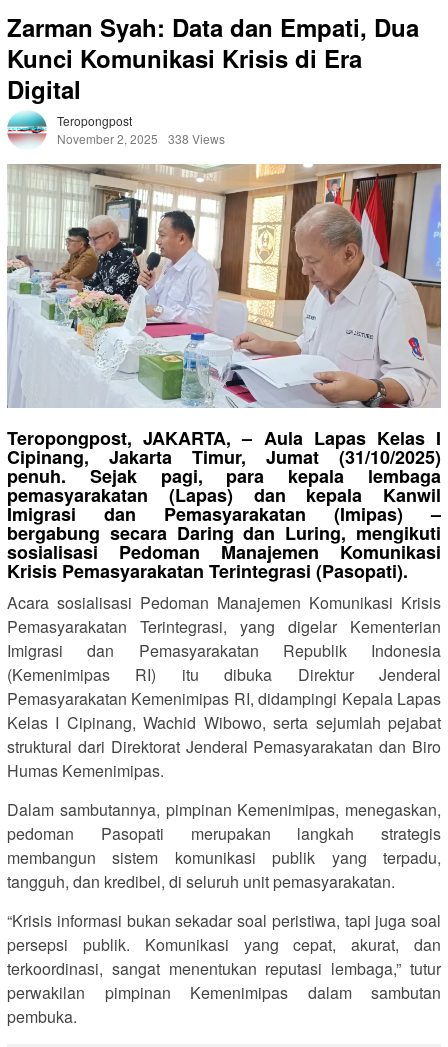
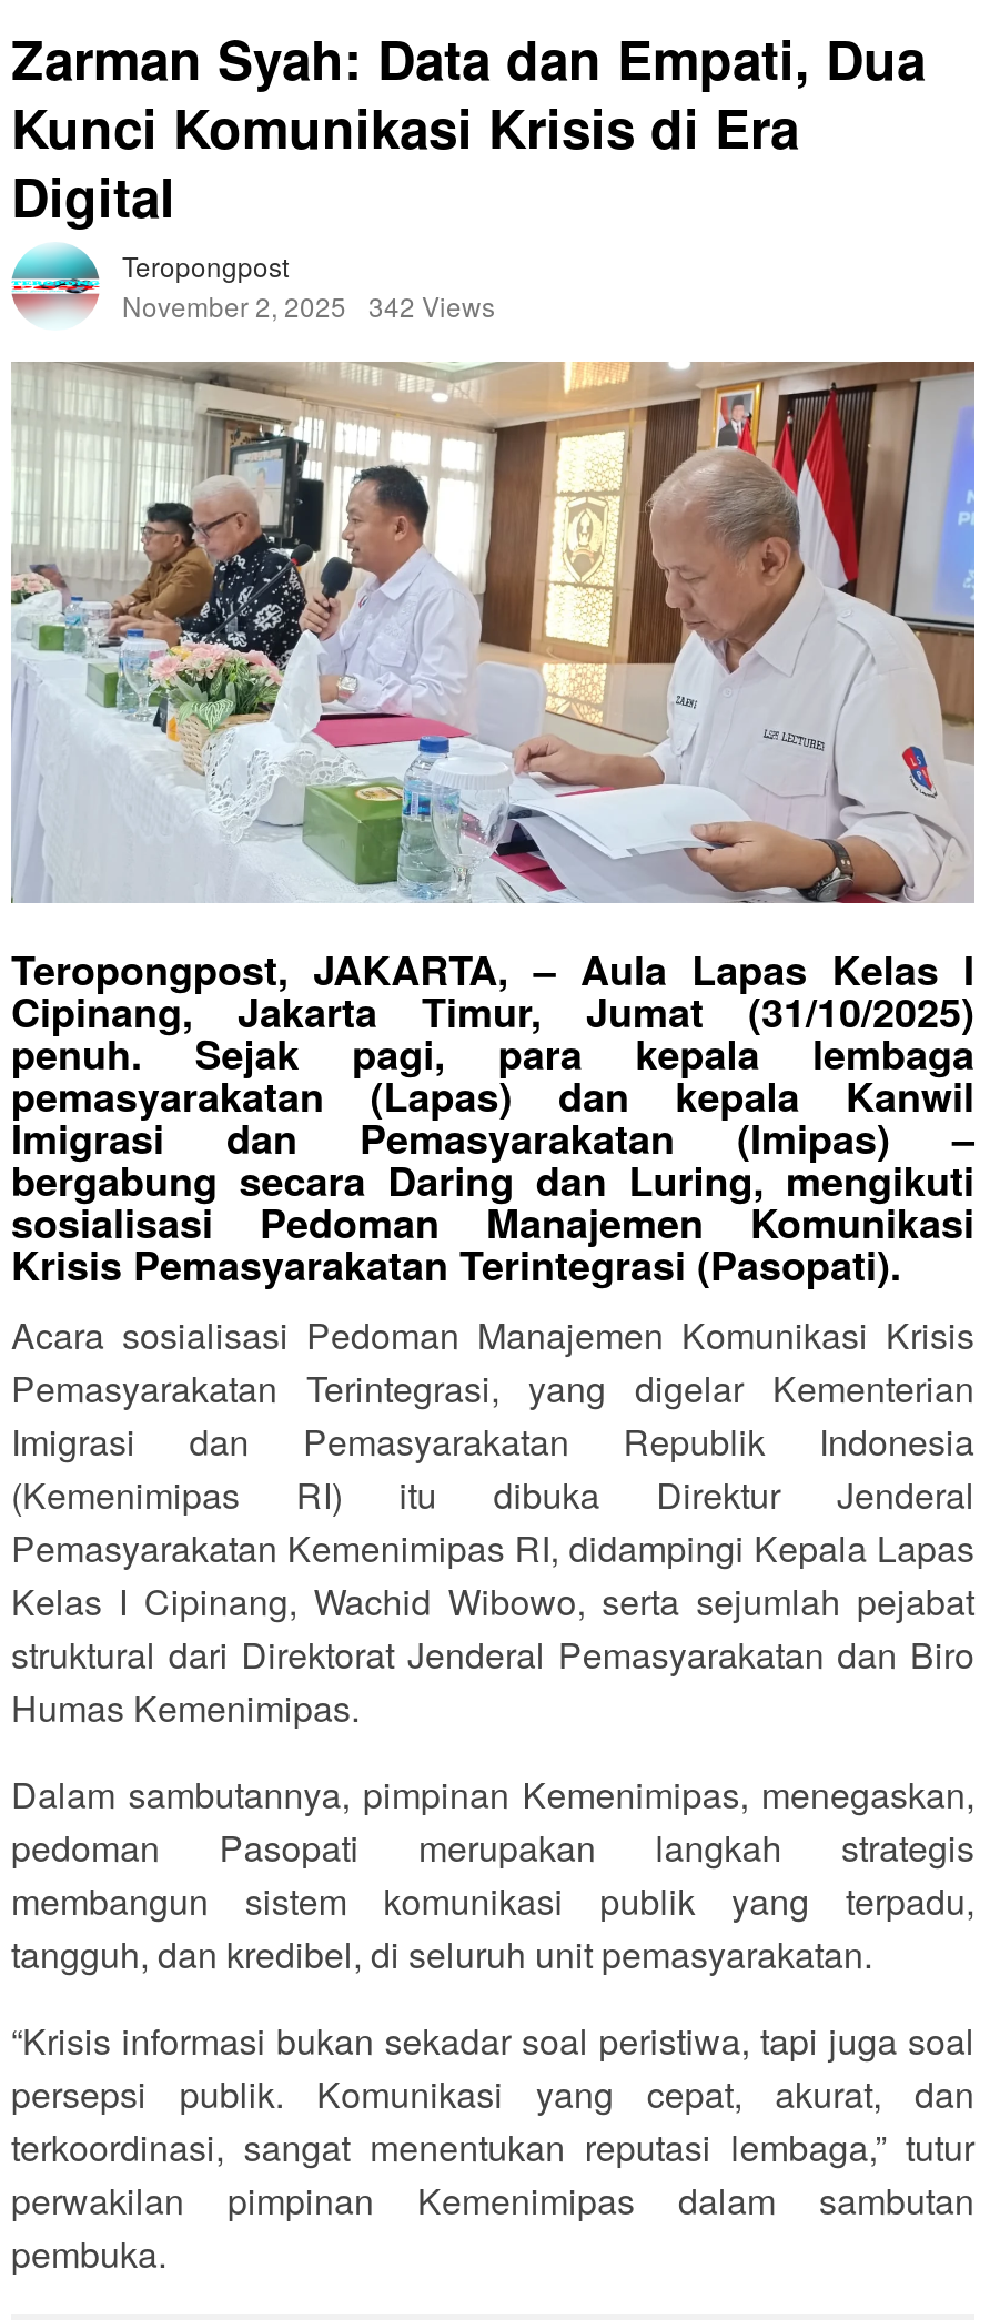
- November 2, 2025 338 Views
+ November 2, 2025 342 Views
